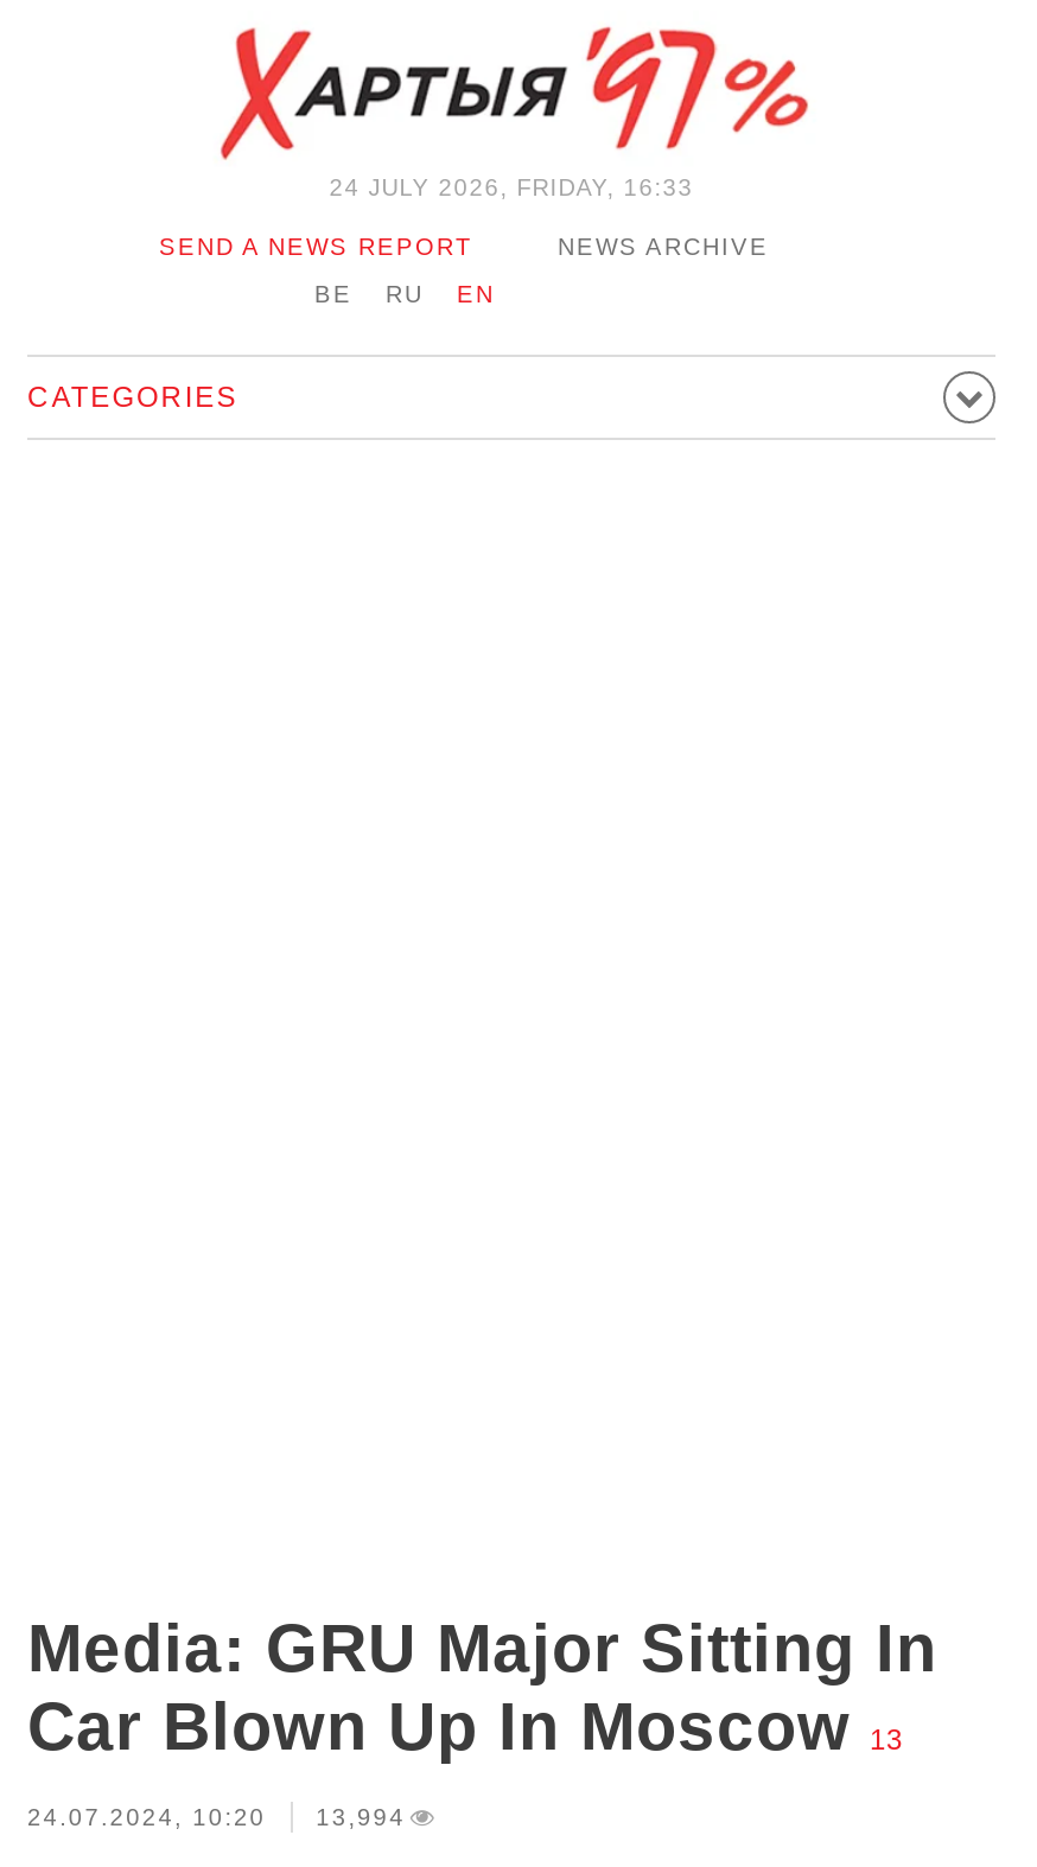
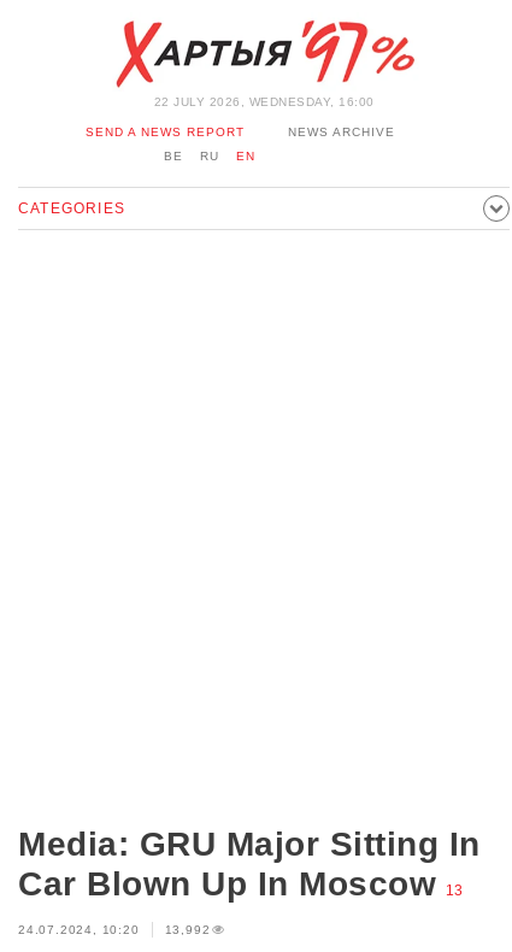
- 24 JULY 2026, FRIDAY, 16:33
+ 22 JULY 2026, WEDNESDAY, 16:00

- 24.07.2024, 10:20 13,994
+ 24.07.2024, 10:20 13,992
